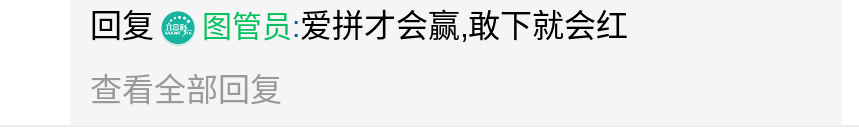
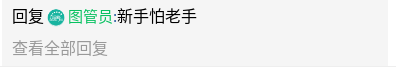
- 图管员:爱拼才会赢,敢下就会红
+ 图管员:新手怕老手
